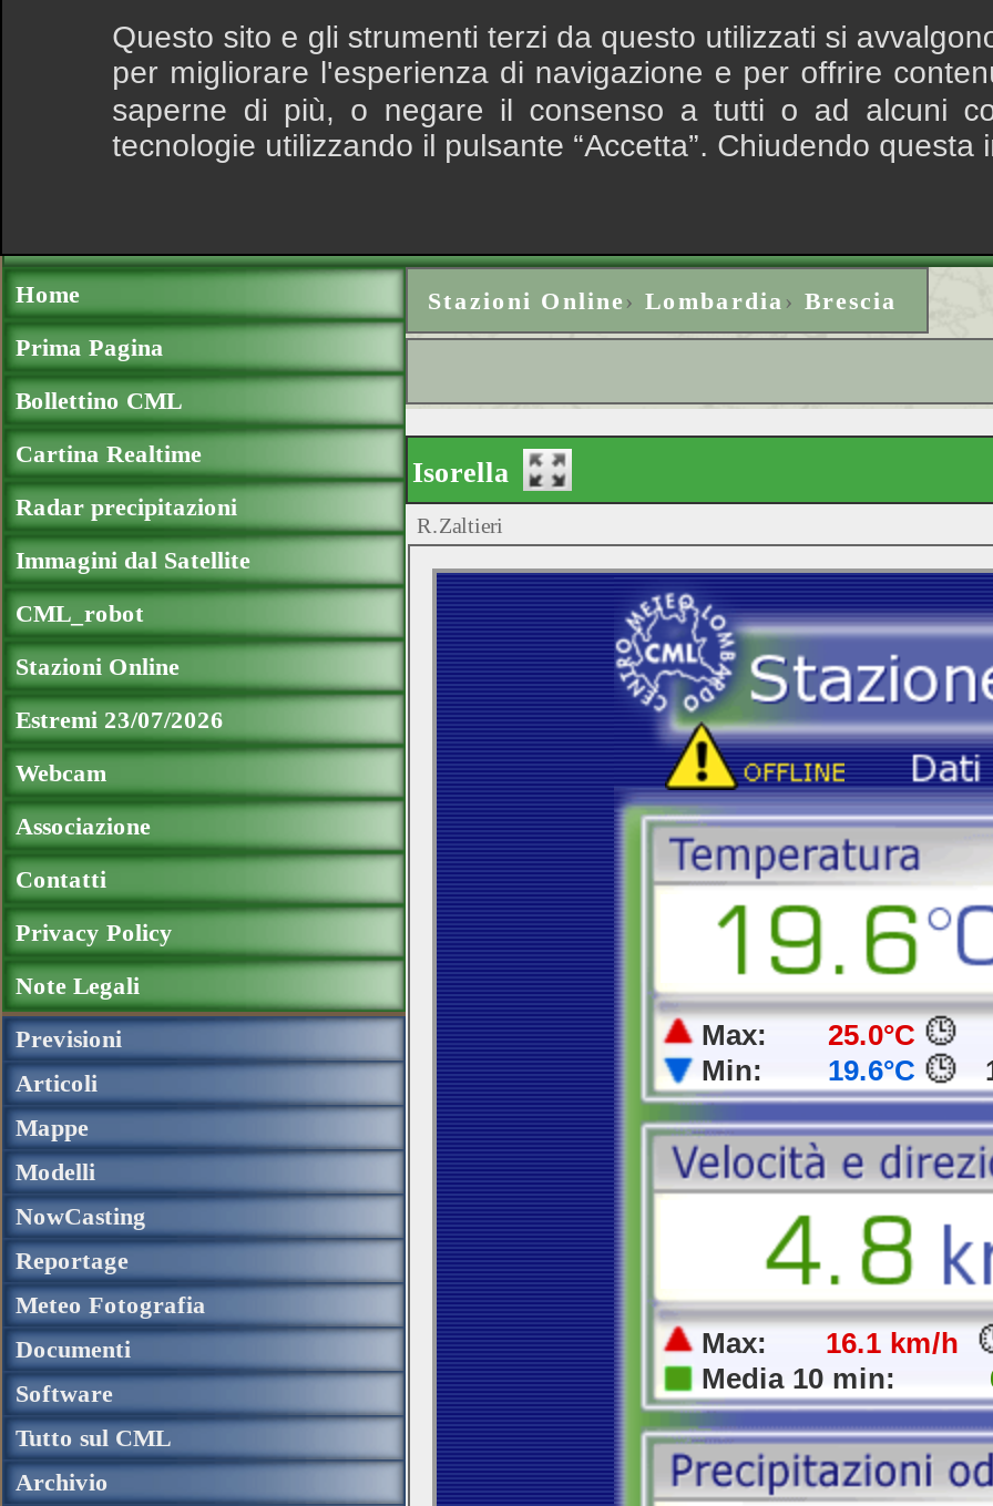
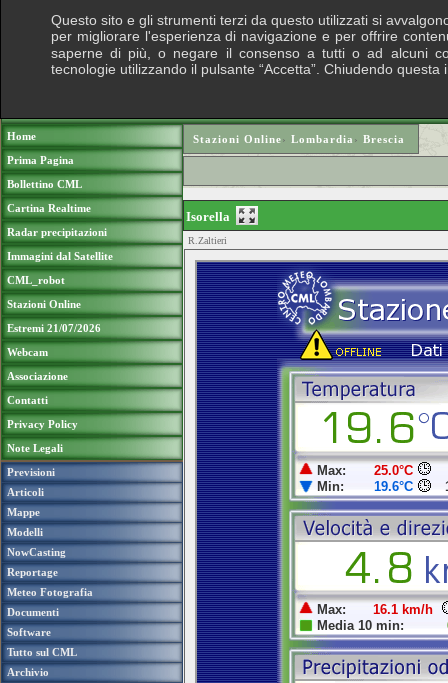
- Estremi 23/07/2026
+ Estremi 21/07/2026
